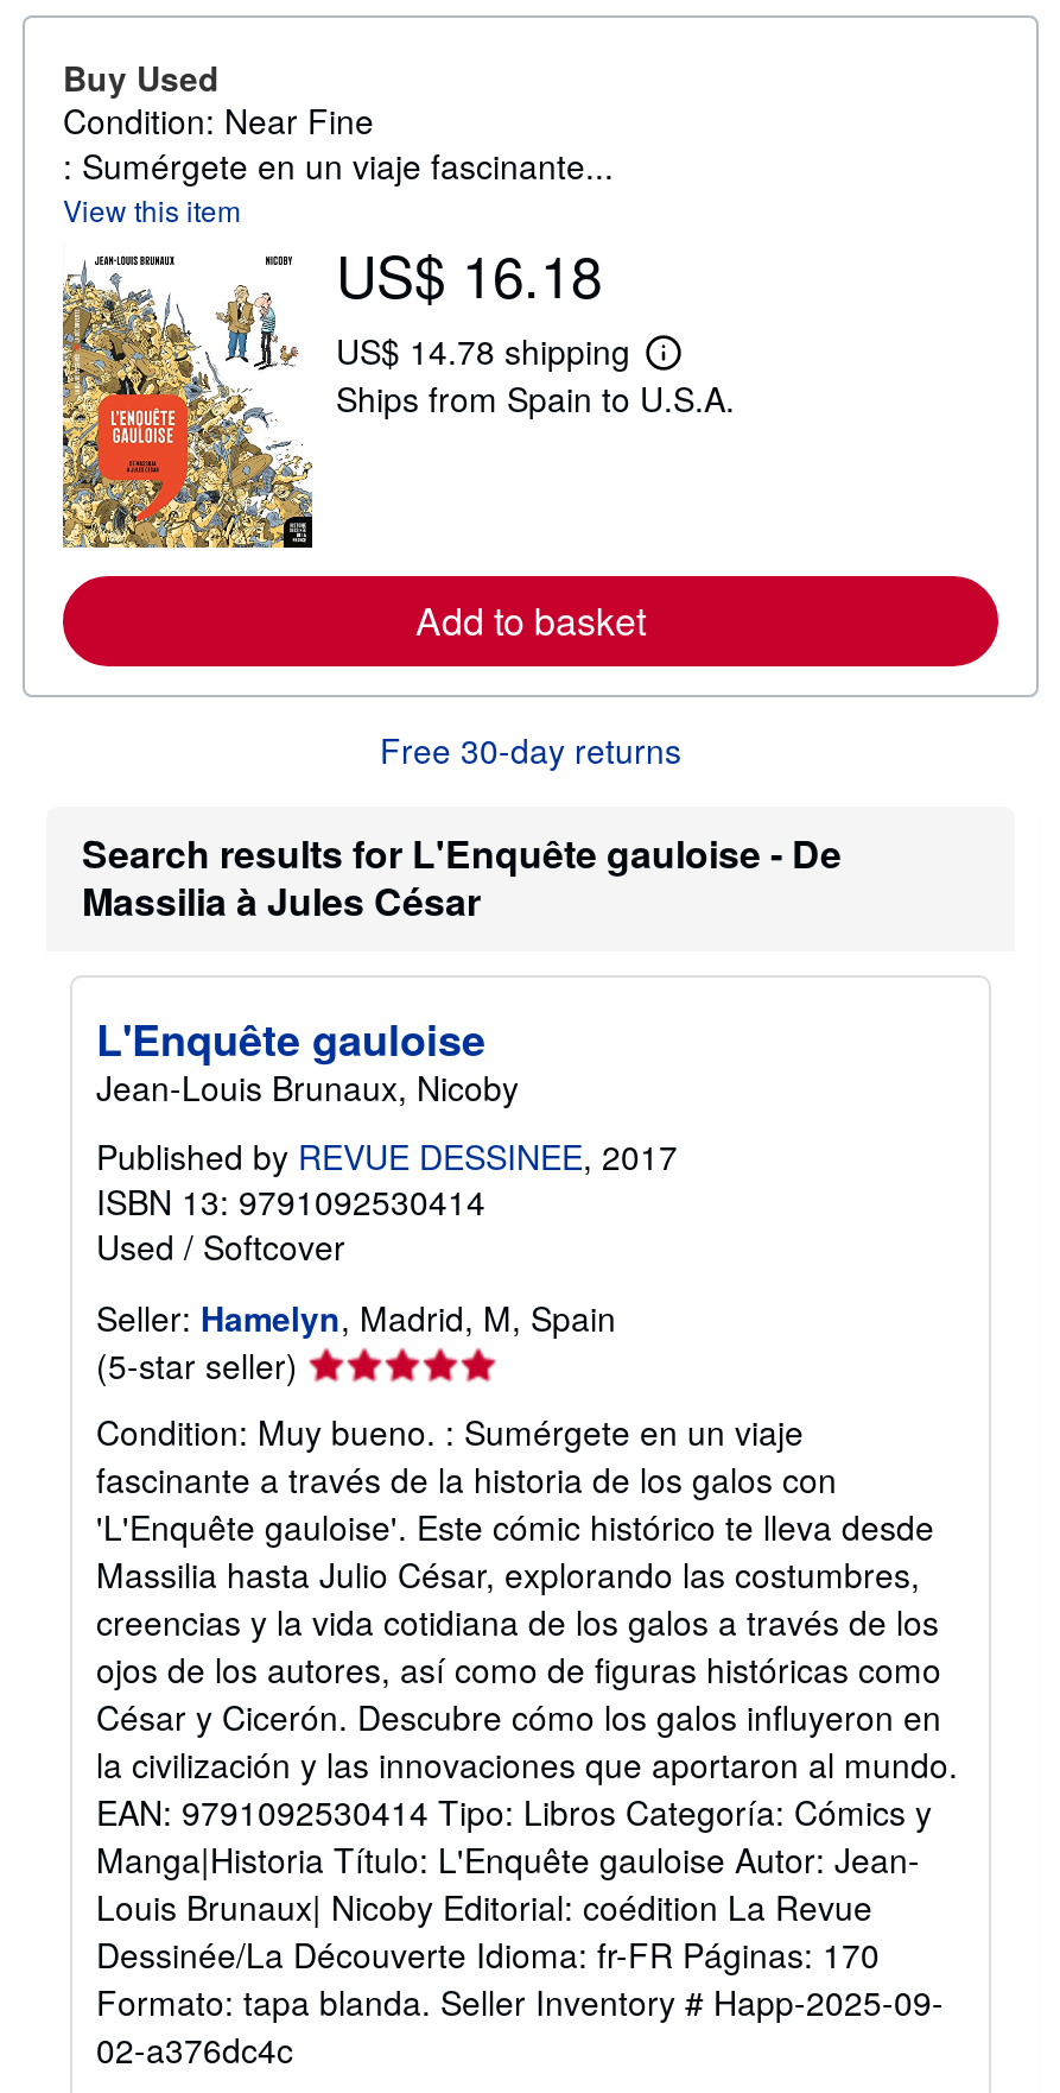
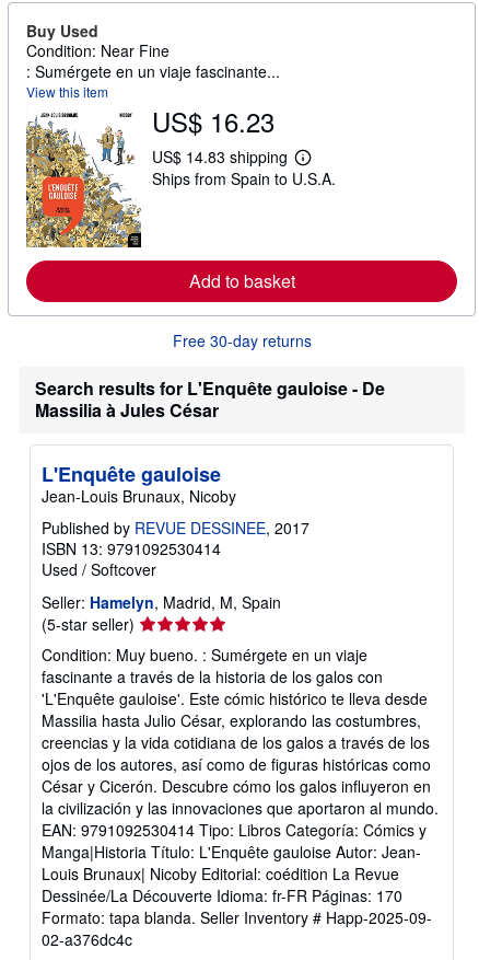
- US$ 16.18
+ US$ 16.23

- US$ 14.78 shipping L
+ US$ 14.83 shipping L
